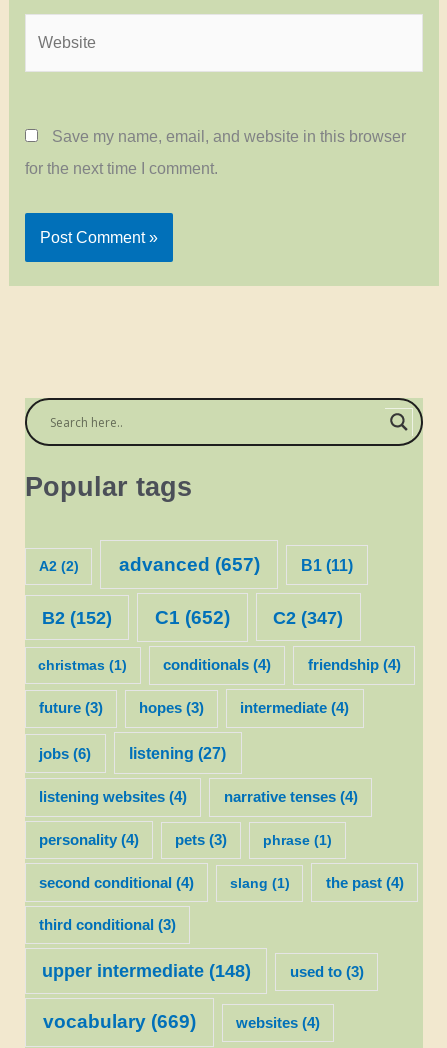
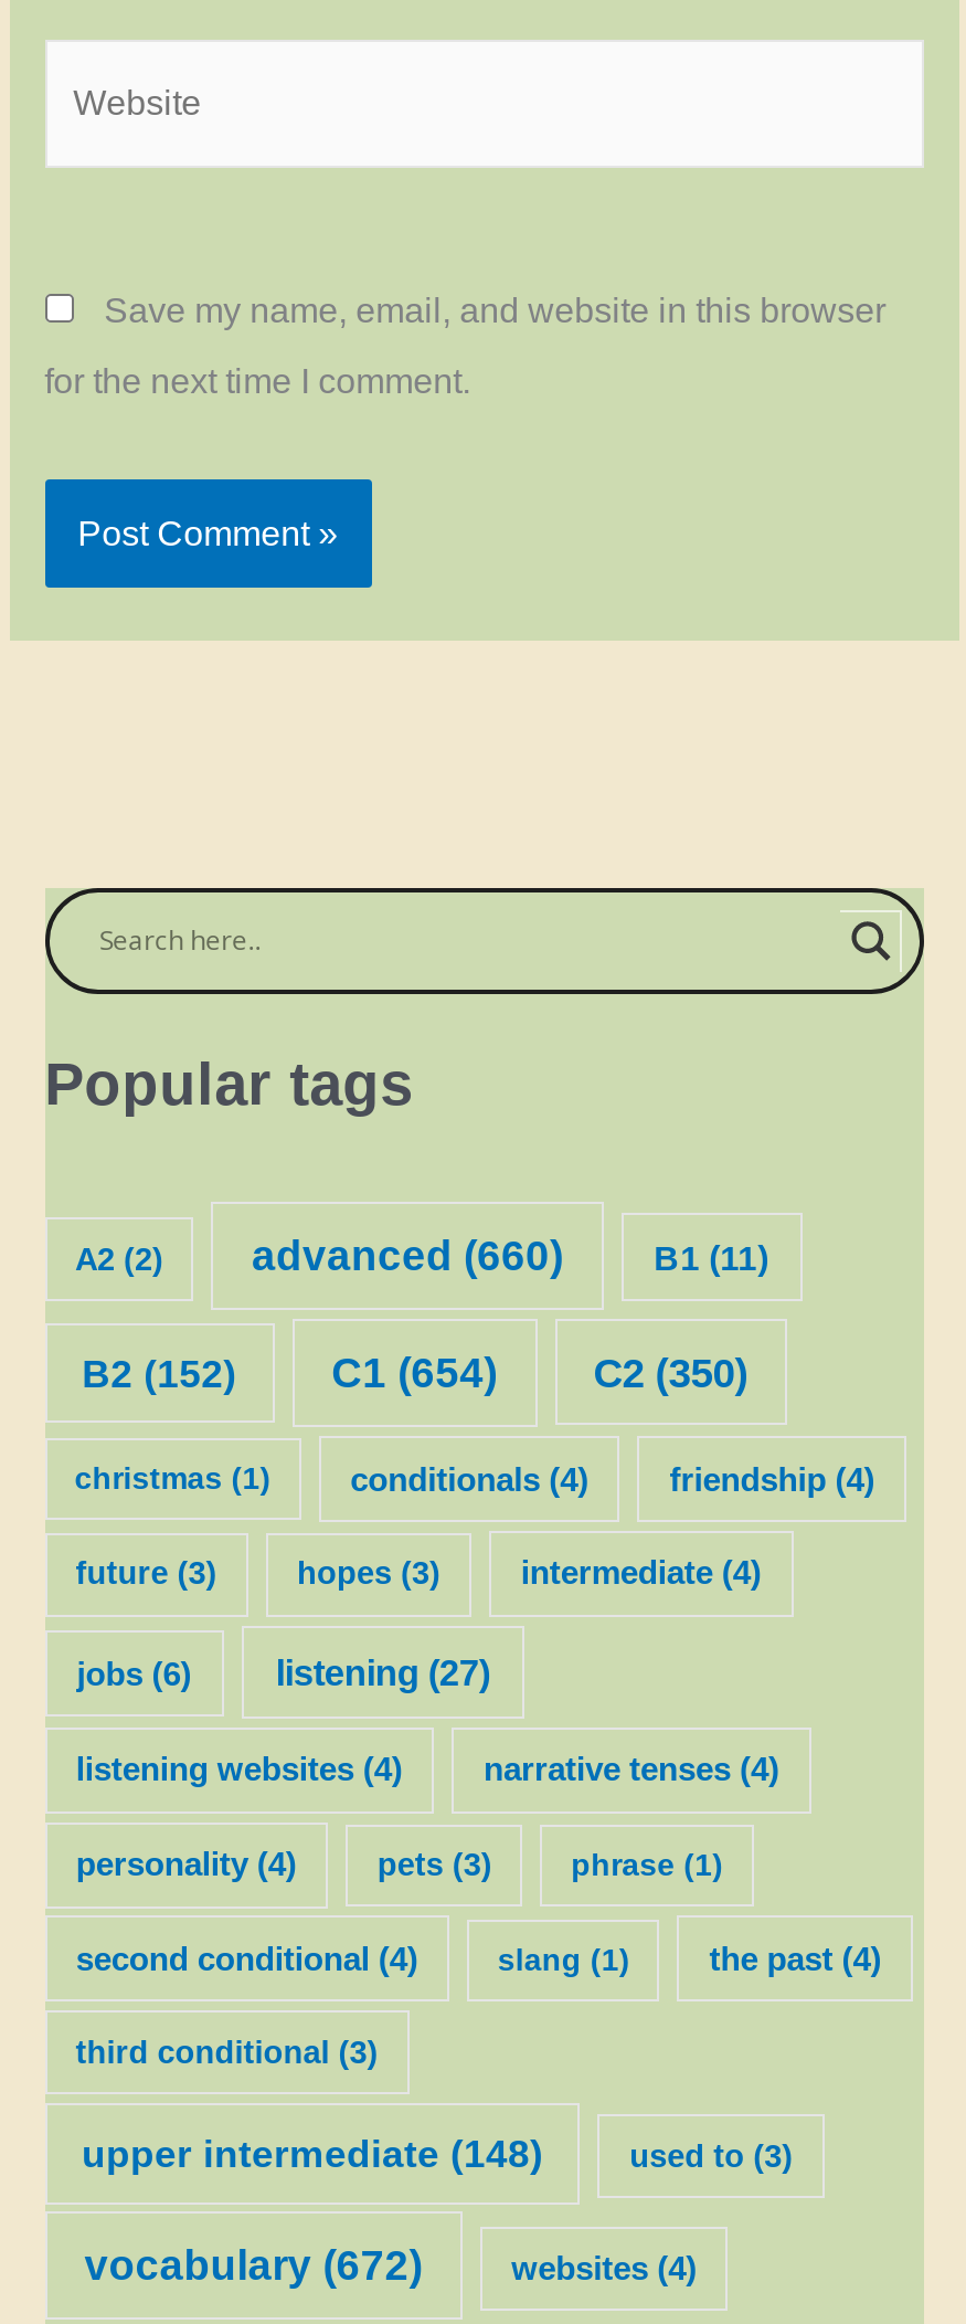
- advanced (657)
+ advanced (660)

- C1 (652)
+ C1 (654)

- C2 (347)
+ C2 (350)

- vocabulary (669)
+ vocabulary (672)
